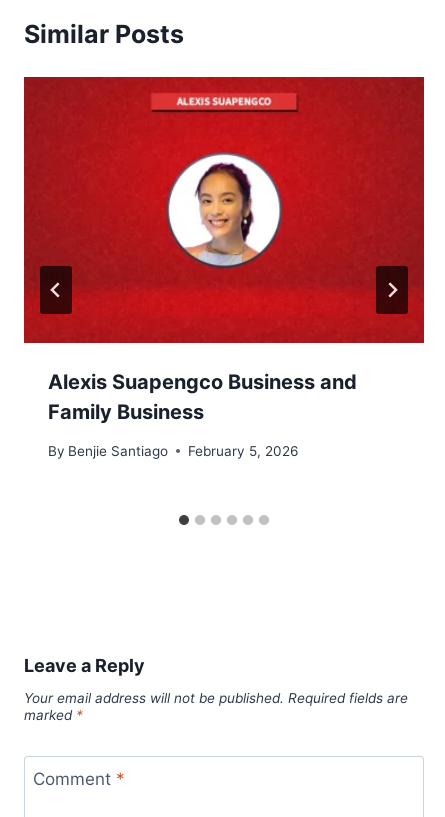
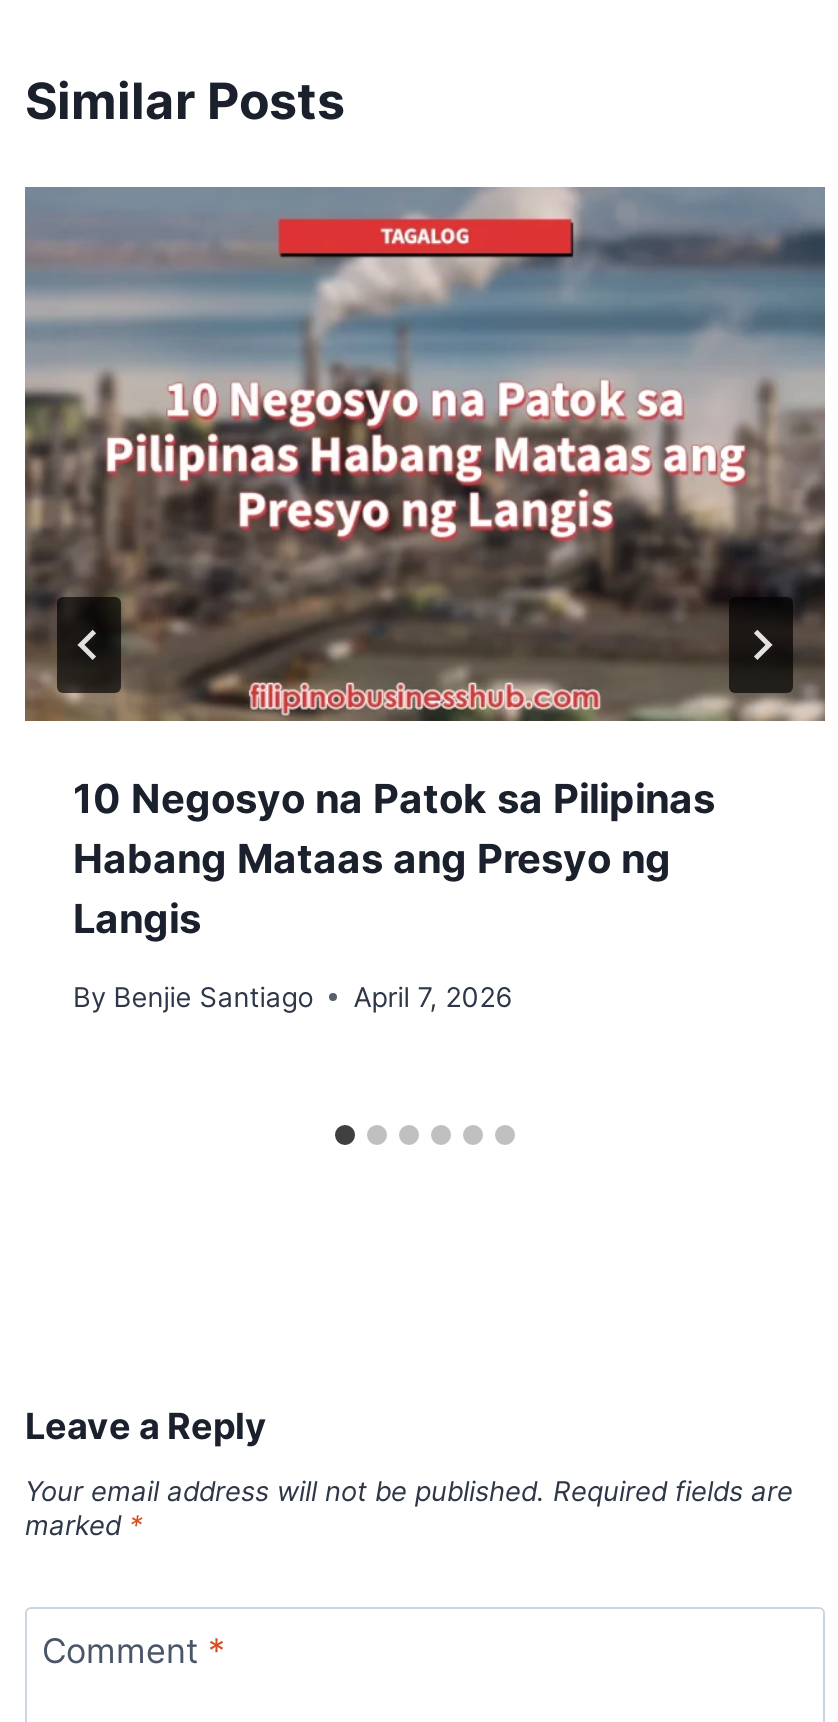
- [image]
- Alexis Suapengco Business and
- Family Business
+ [image]
+ 10 Negosyo na Patok sa Pilipinas
+ Habang Mataas ang Presyo ng
+ Langis

- By Benjie Santiago February 5, 2026
+ By Benjie Santiago April 7, 2026
